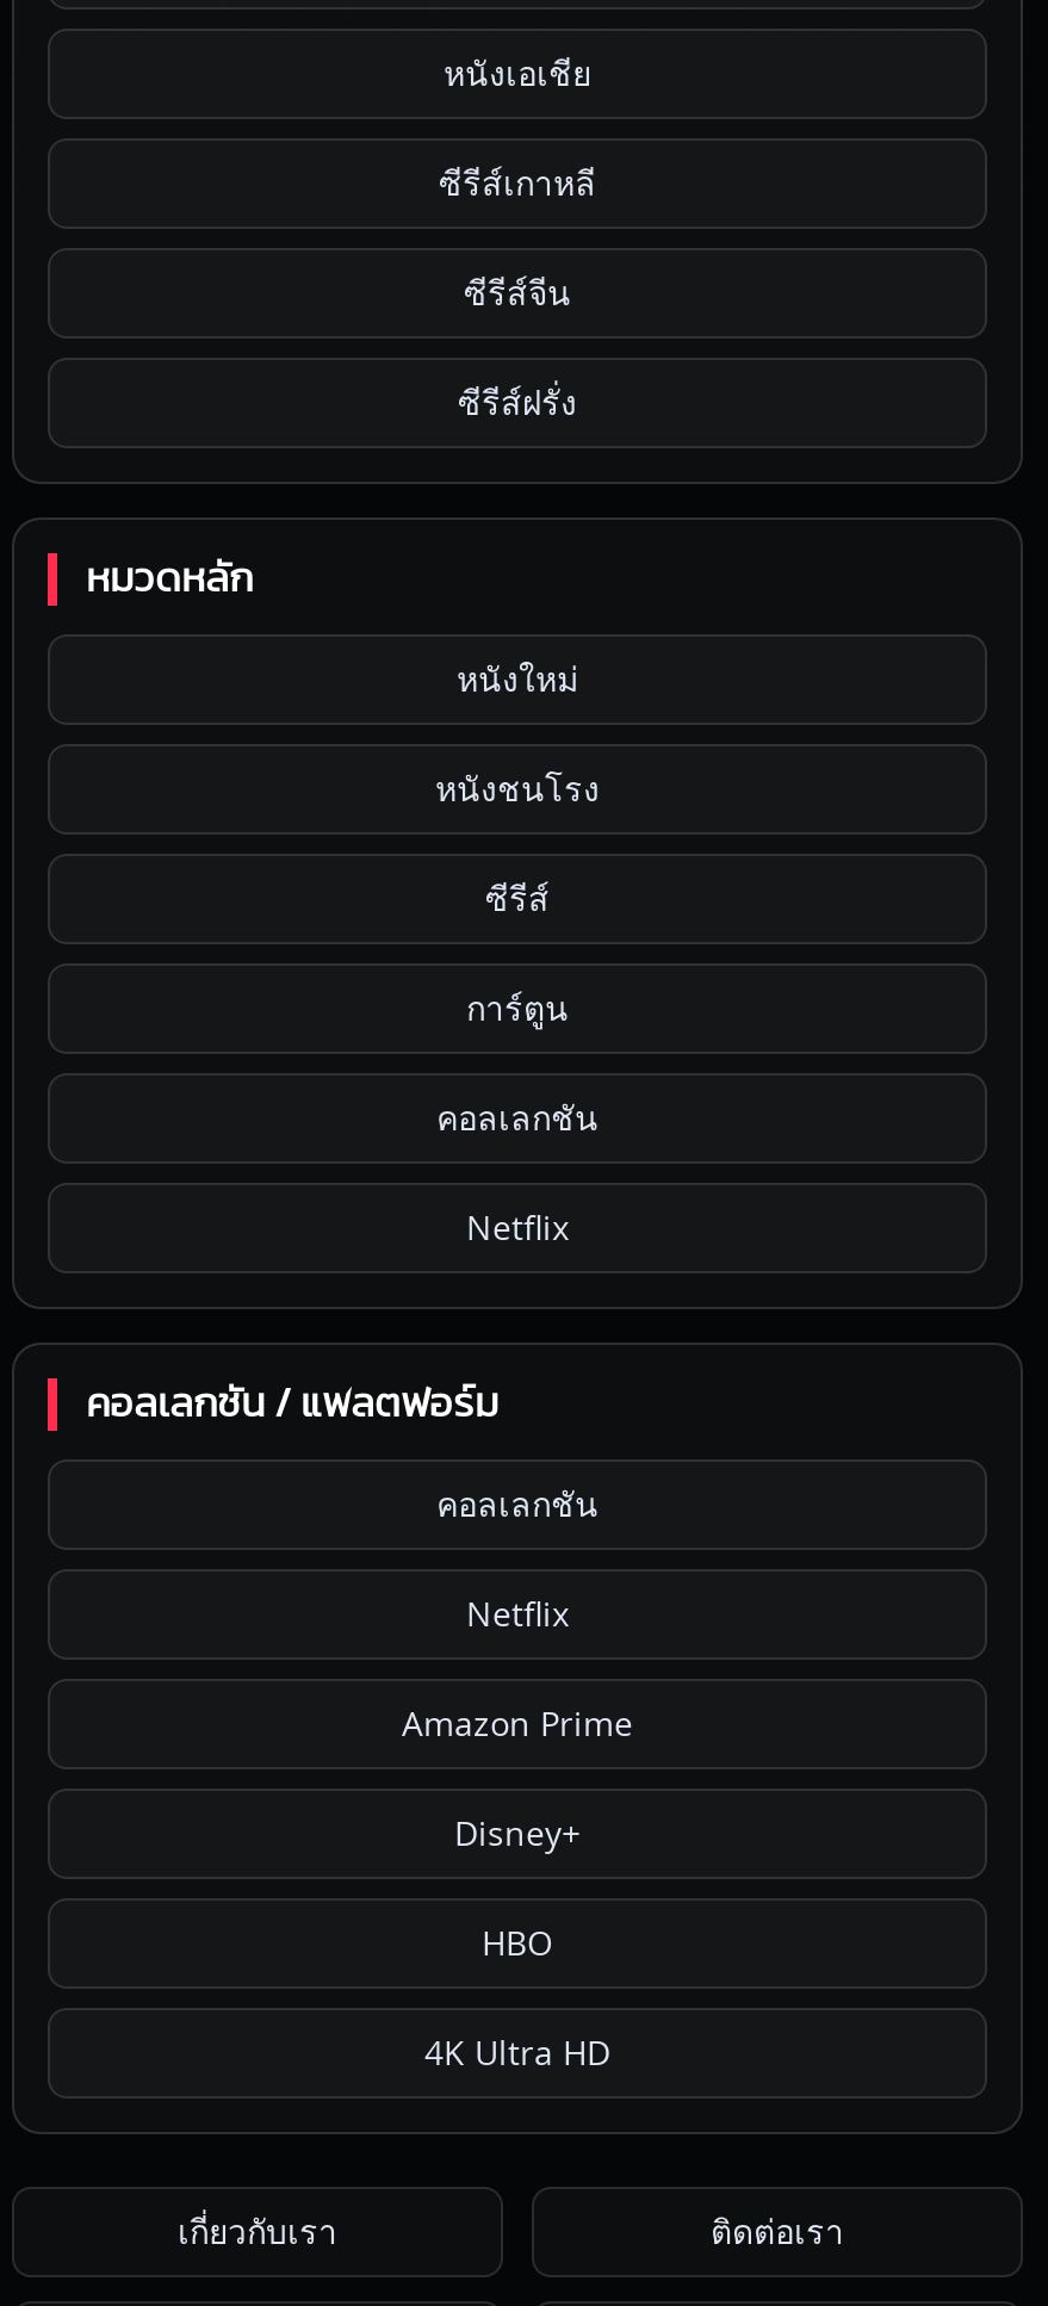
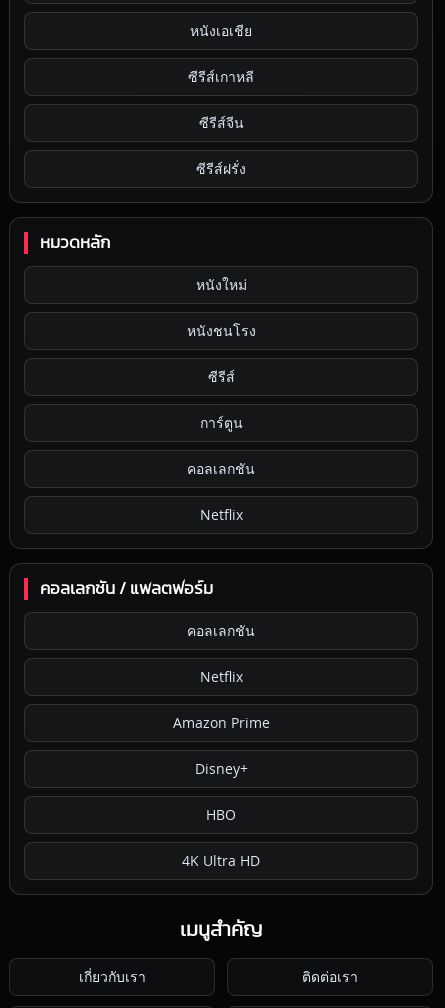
+ เมนูสำคัญ
